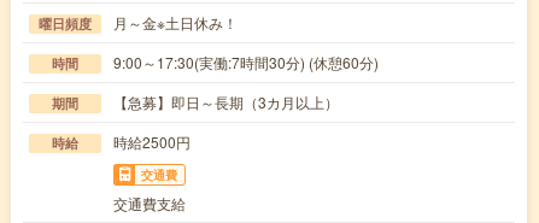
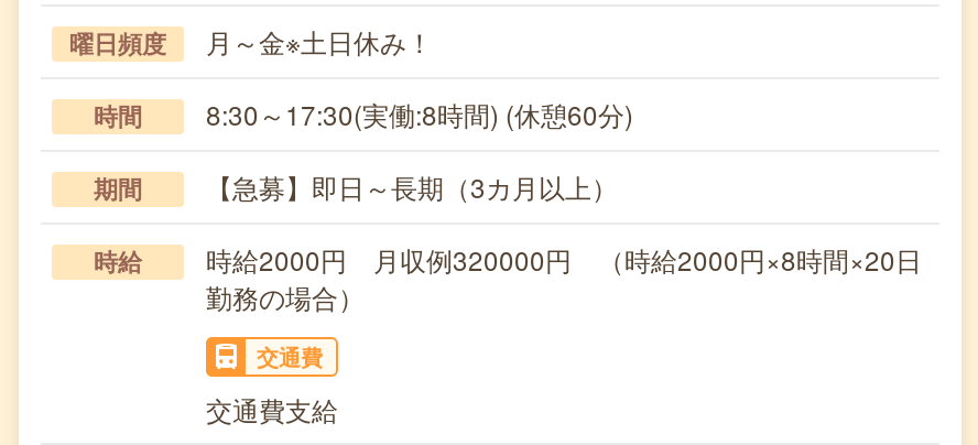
- 9:00～17:30(実働:7時間30分) (休憩60分)
+ 8:30～17:30(実働:8時間) (休憩60分)

- 時給2500円
+ 時給2000円 月収例320000円 （時給2000円×8時間×20日
+ 勤務の場合）
